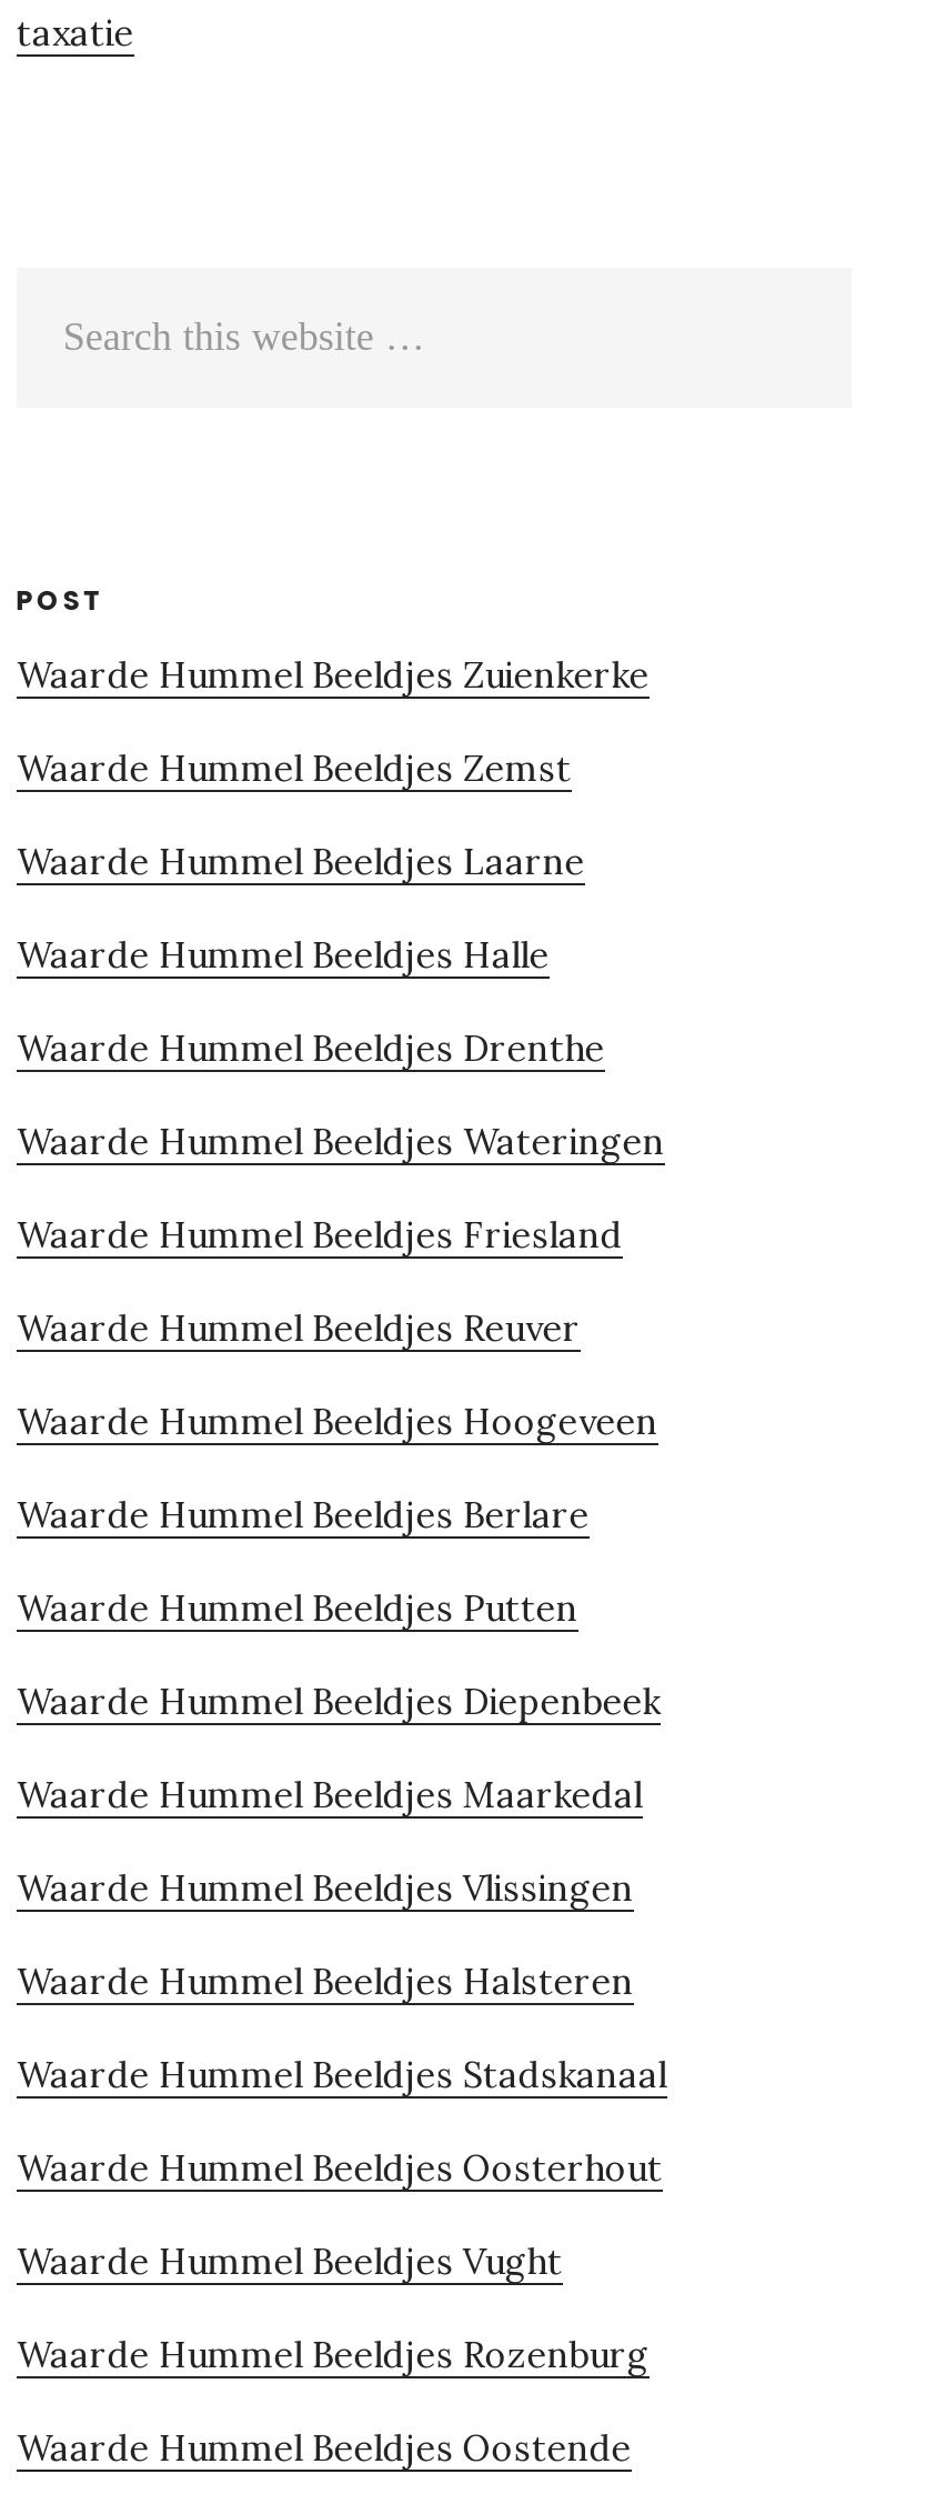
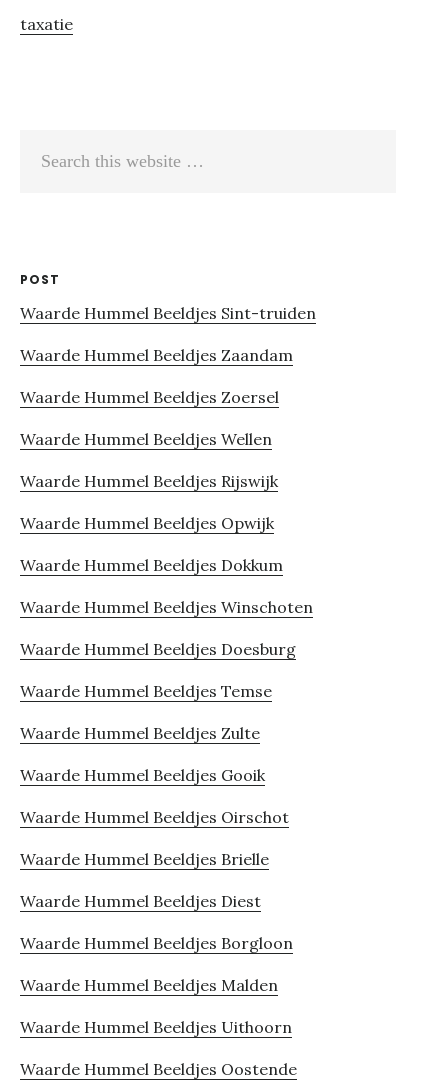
- Waarde Hummel Beeldjes Zuienkerke
- Waarde Hummel Beeldjes Zemst
- Waarde Hummel Beeldjes Laarne
- Waarde Hummel Beeldjes Halle
- Waarde Hummel Beeldjes Drenthe
- Waarde Hummel Beeldjes Wateringen
- Waarde Hummel Beeldjes Friesland
- Waarde Hummel Beeldjes Reuver
- Waarde Hummel Beeldjes Hoogeveen
- Waarde Hummel Beeldjes Berlare
- Waarde Hummel Beeldjes Putten
- Waarde Hummel Beeldjes Diepenbeek
- Waarde Hummel Beeldjes Maarkedal
- Waarde Hummel Beeldjes Vlissingen
- Waarde Hummel Beeldjes Halsteren
- Waarde Hummel Beeldjes Stadskanaal
- Waarde Hummel Beeldjes Oosterhout
- Waarde Hummel Beeldjes Vught
- Waarde Hummel Beeldjes Rozenburg
+ Waarde Hummel Beeldjes Sint-truiden
+ Waarde Hummel Beeldjes Zaandam
+ Waarde Hummel Beeldjes Zoersel
+ Waarde Hummel Beeldjes Wellen
+ Waarde Hummel Beeldjes Rijswijk
+ Waarde Hummel Beeldjes Opwijk
+ Waarde Hummel Beeldjes Dokkum
+ Waarde Hummel Beeldjes Winschoten
+ Waarde Hummel Beeldjes Doesburg
+ Waarde Hummel Beeldjes Temse
+ Waarde Hummel Beeldjes Zulte
+ Waarde Hummel Beeldjes Gooik
+ Waarde Hummel Beeldjes Oirschot
+ Waarde Hummel Beeldjes Brielle
+ Waarde Hummel Beeldjes Diest
+ Waarde Hummel Beeldjes Borgloon
+ Waarde Hummel Beeldjes Malden
+ Waarde Hummel Beeldjes Uithoorn
